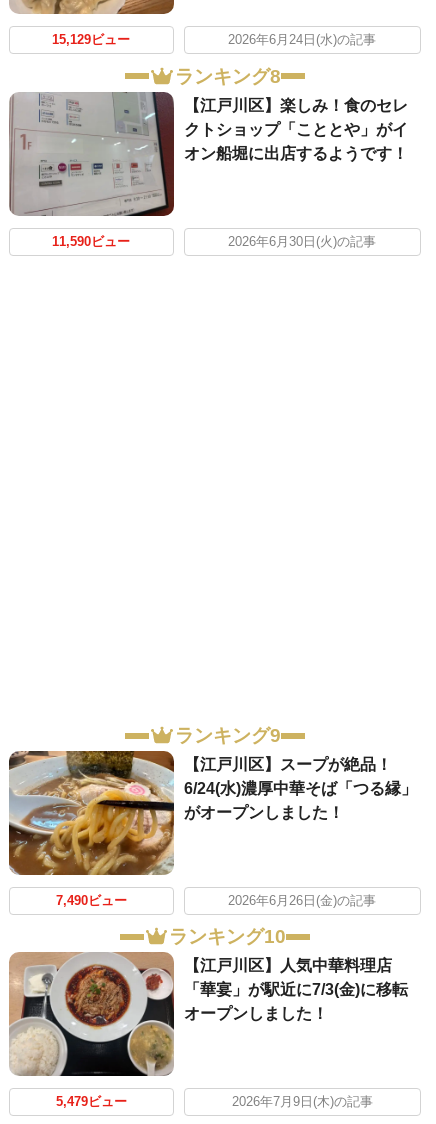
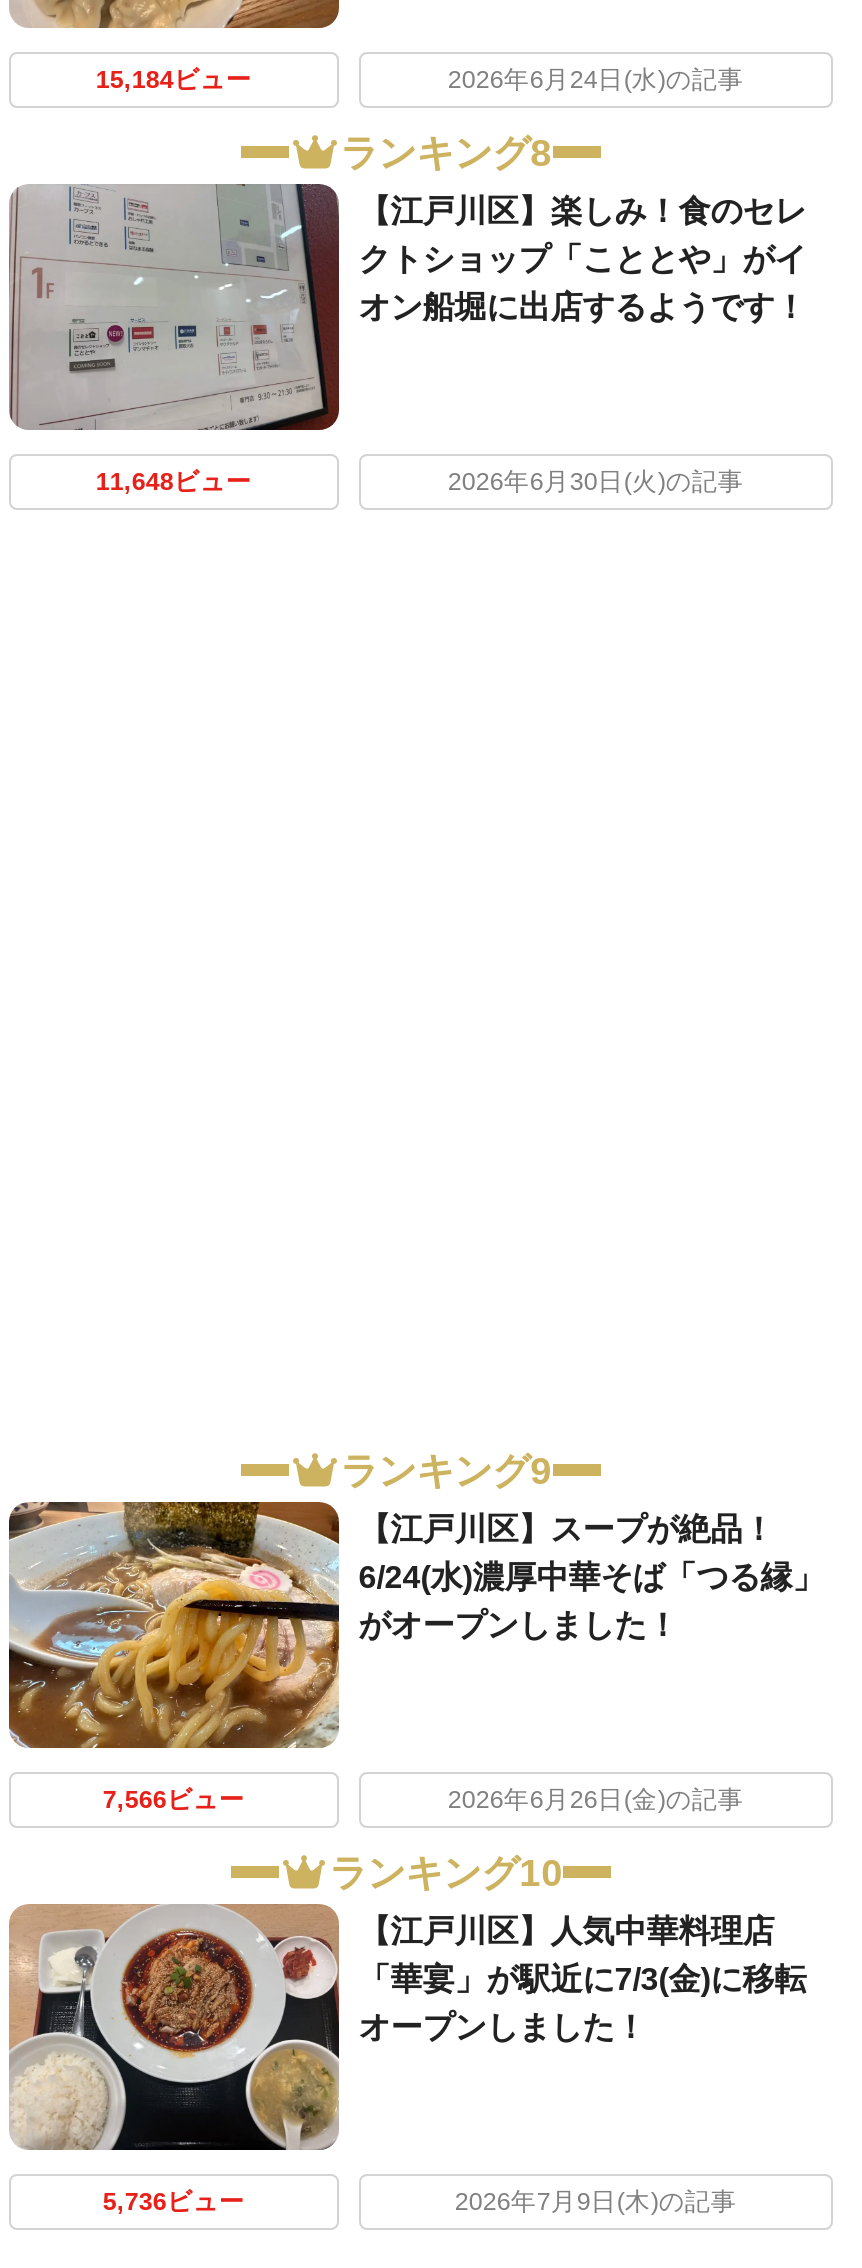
- 15,129ビュー
+ 15,184ビュー

- 11,590ビュー
+ 11,648ビュー

- 7,490ビュー
+ 7,566ビュー

- 5,479ビュー
+ 5,736ビュー
